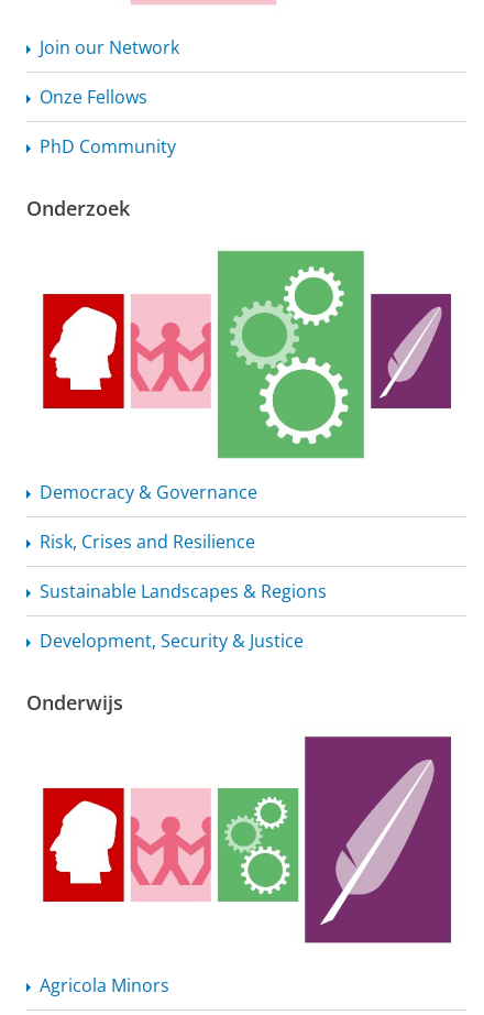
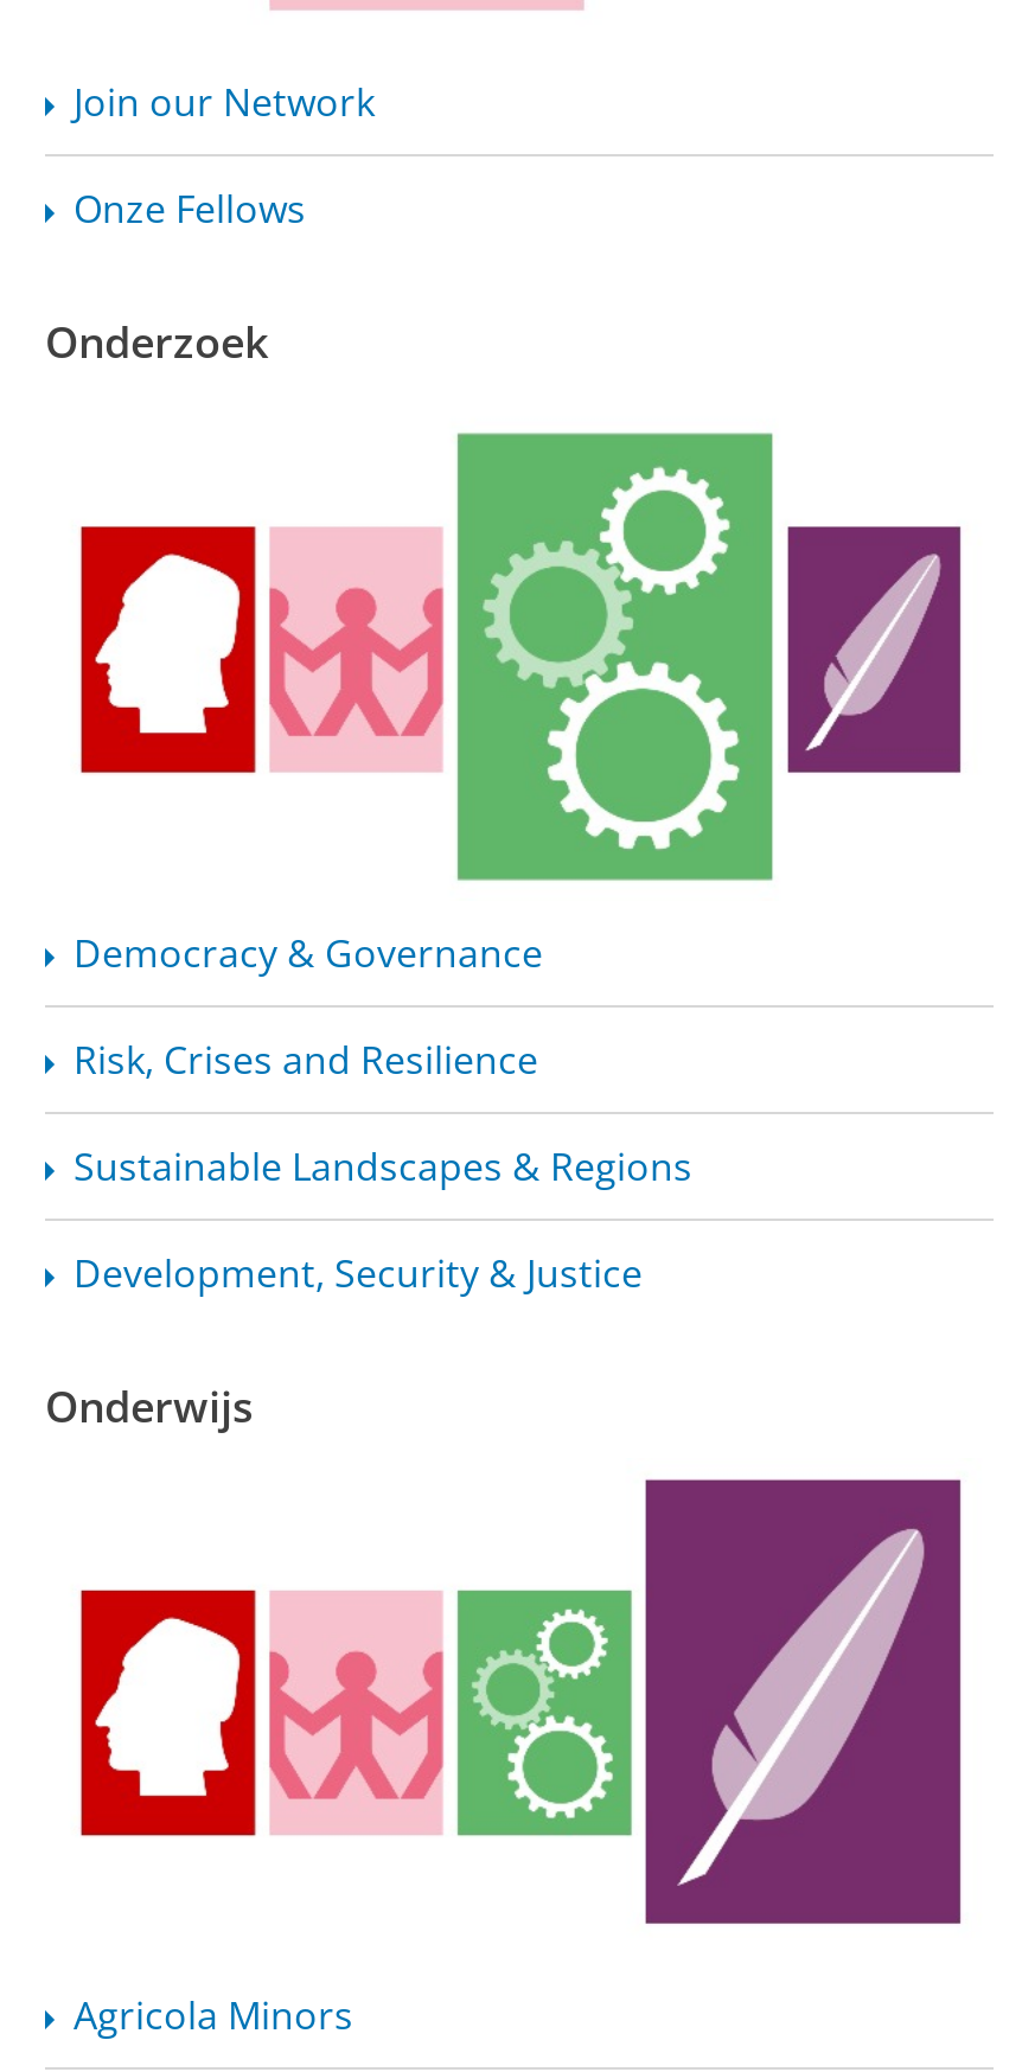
- PhD Community
